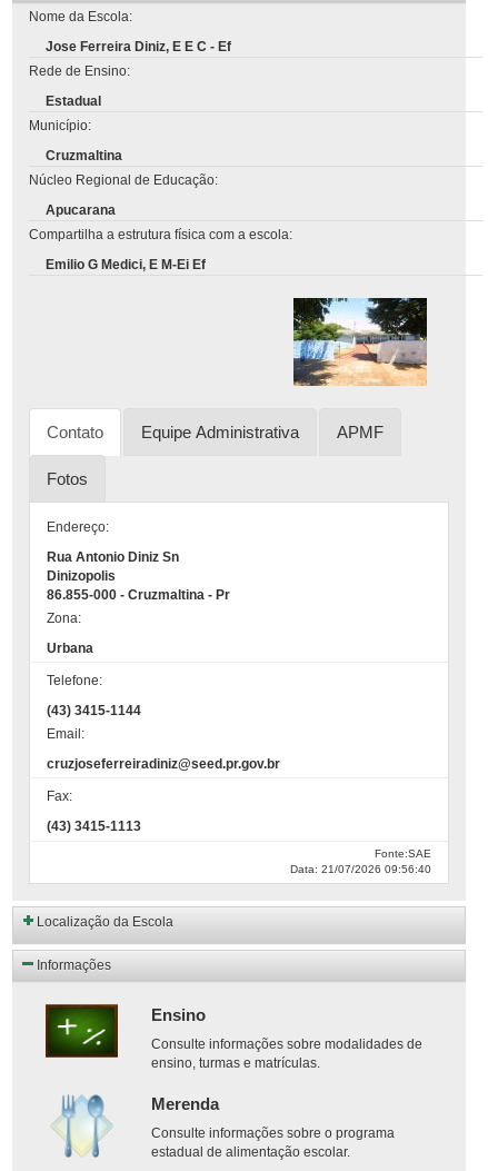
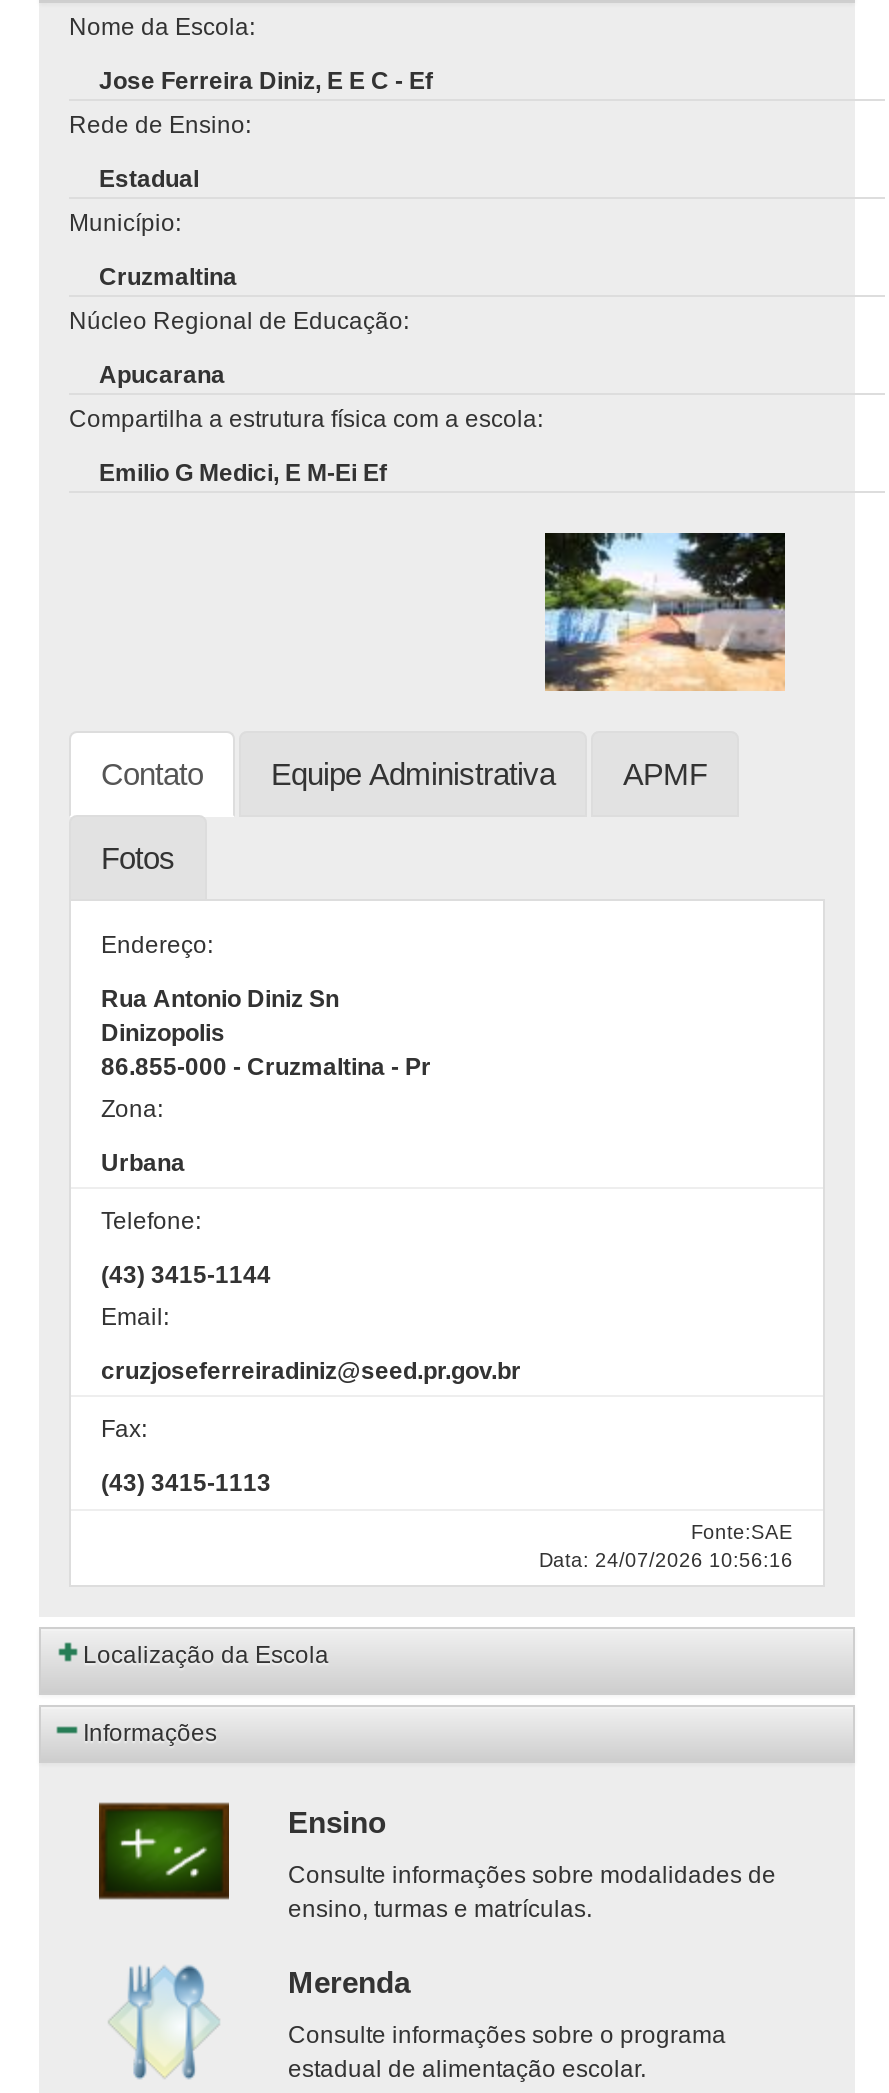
- Data: 21/07/2026 09:56:40
+ Data: 24/07/2026 10:56:16
